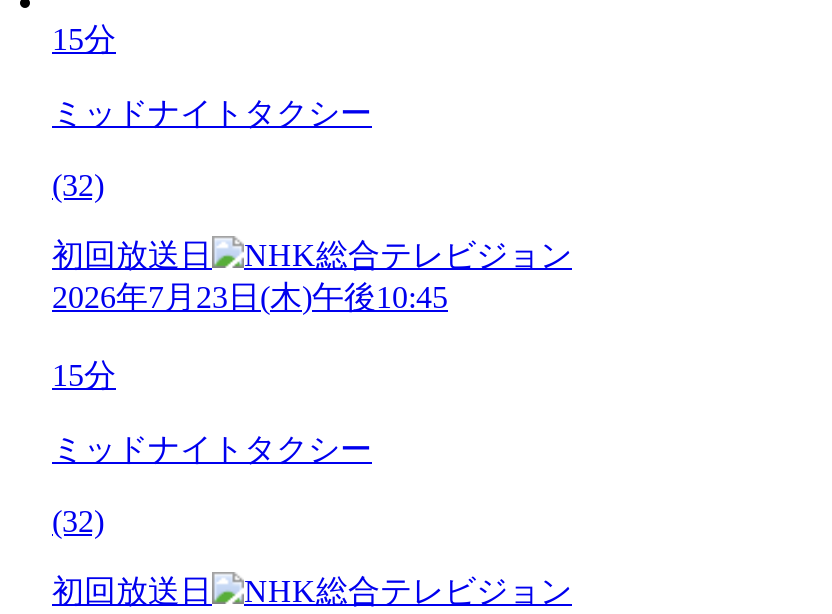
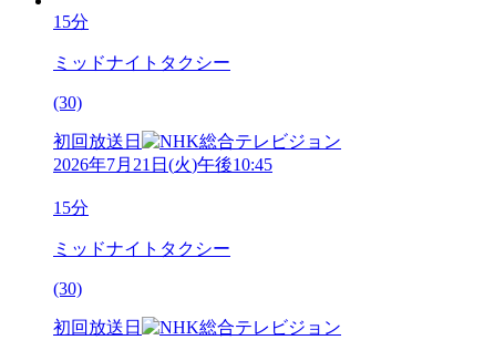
- (32)
+ (30)

- 2026年7月23日(木)午後10:45
+ 2026年7月21日(火)午後10:45

- (32)
+ (30)
